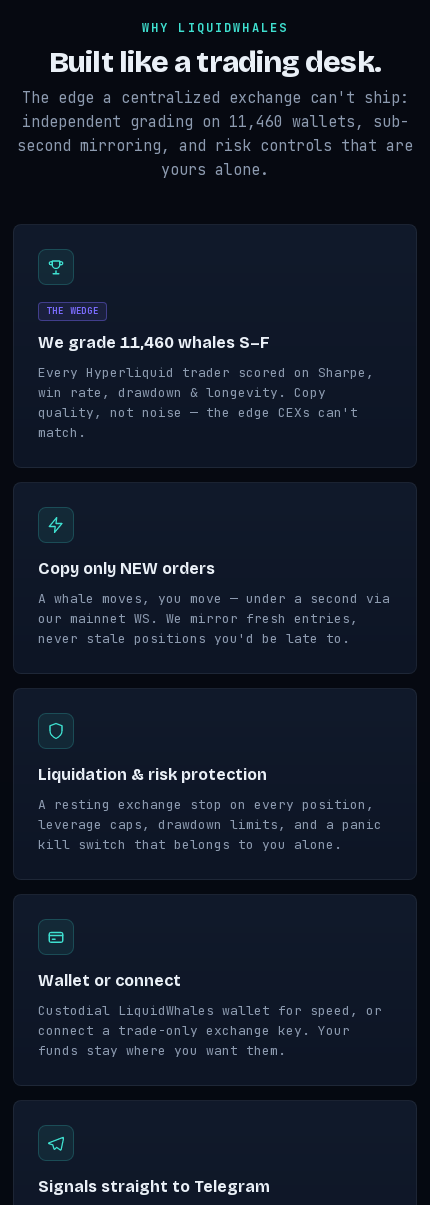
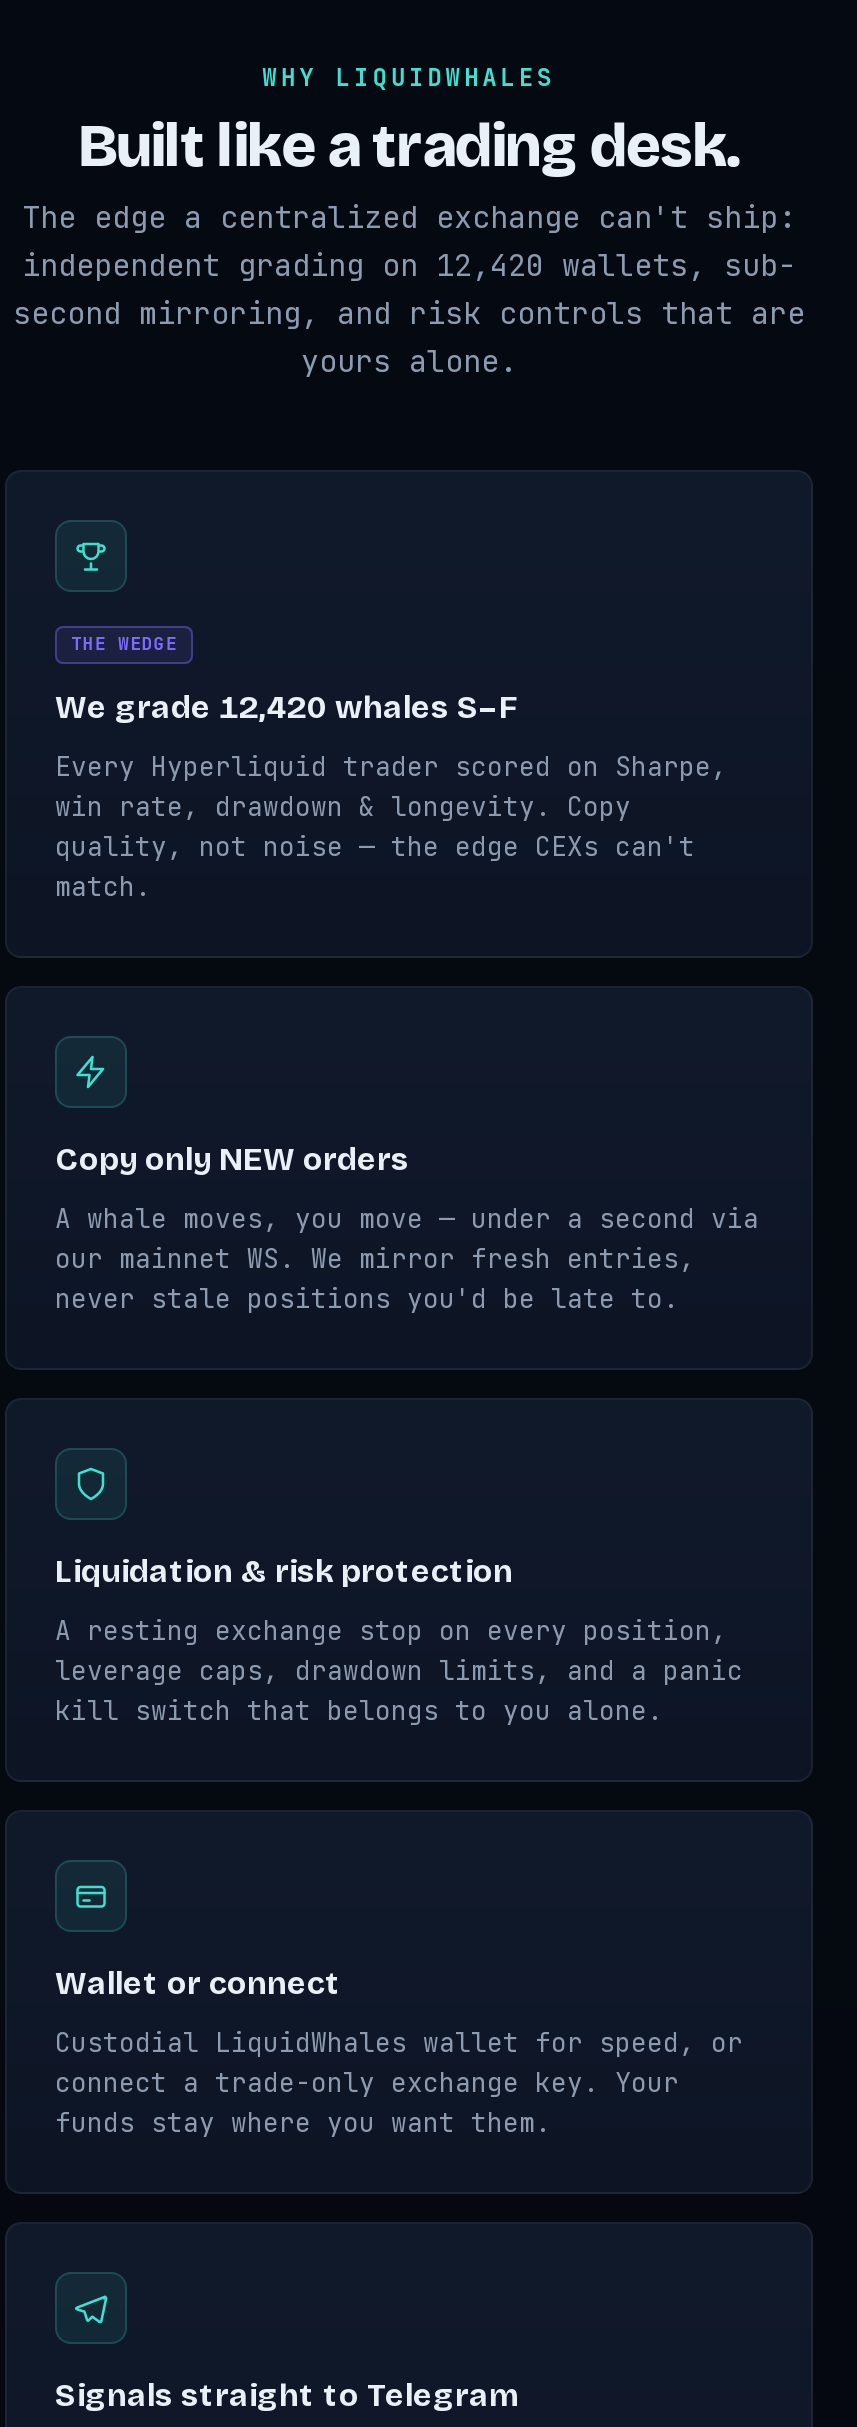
- independent grading on 11,460 wallets, sub-
+ independent grading on 12,420 wallets, sub-

- We grade 11,460 whales S–F
+ We grade 12,420 whales S–F
